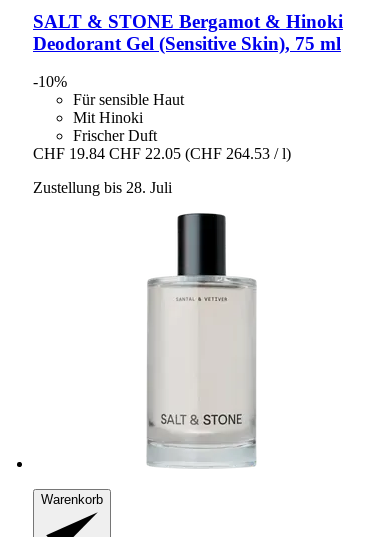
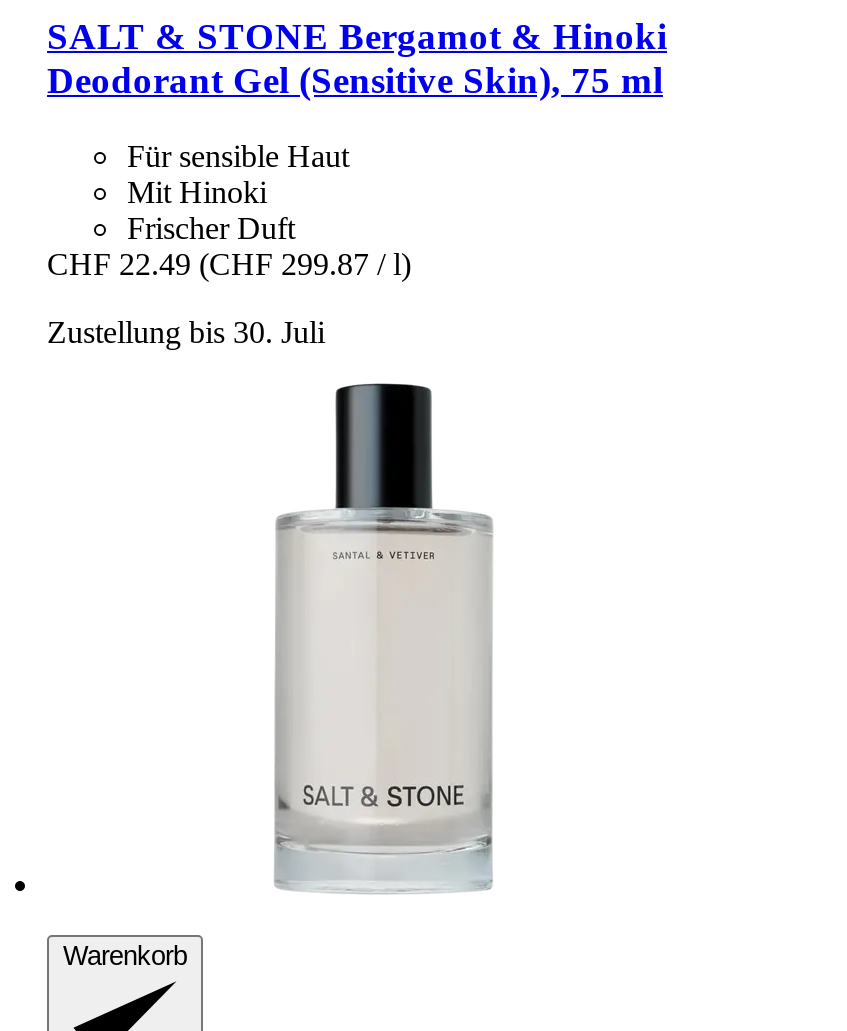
- -10%

- CHF 19.84 CHF 22.05 (CHF 264.53 / l)
+ CHF 22.49 (CHF 299.87 / l)

- Zustellung bis 28. Juli
+ Zustellung bis 30. Juli
